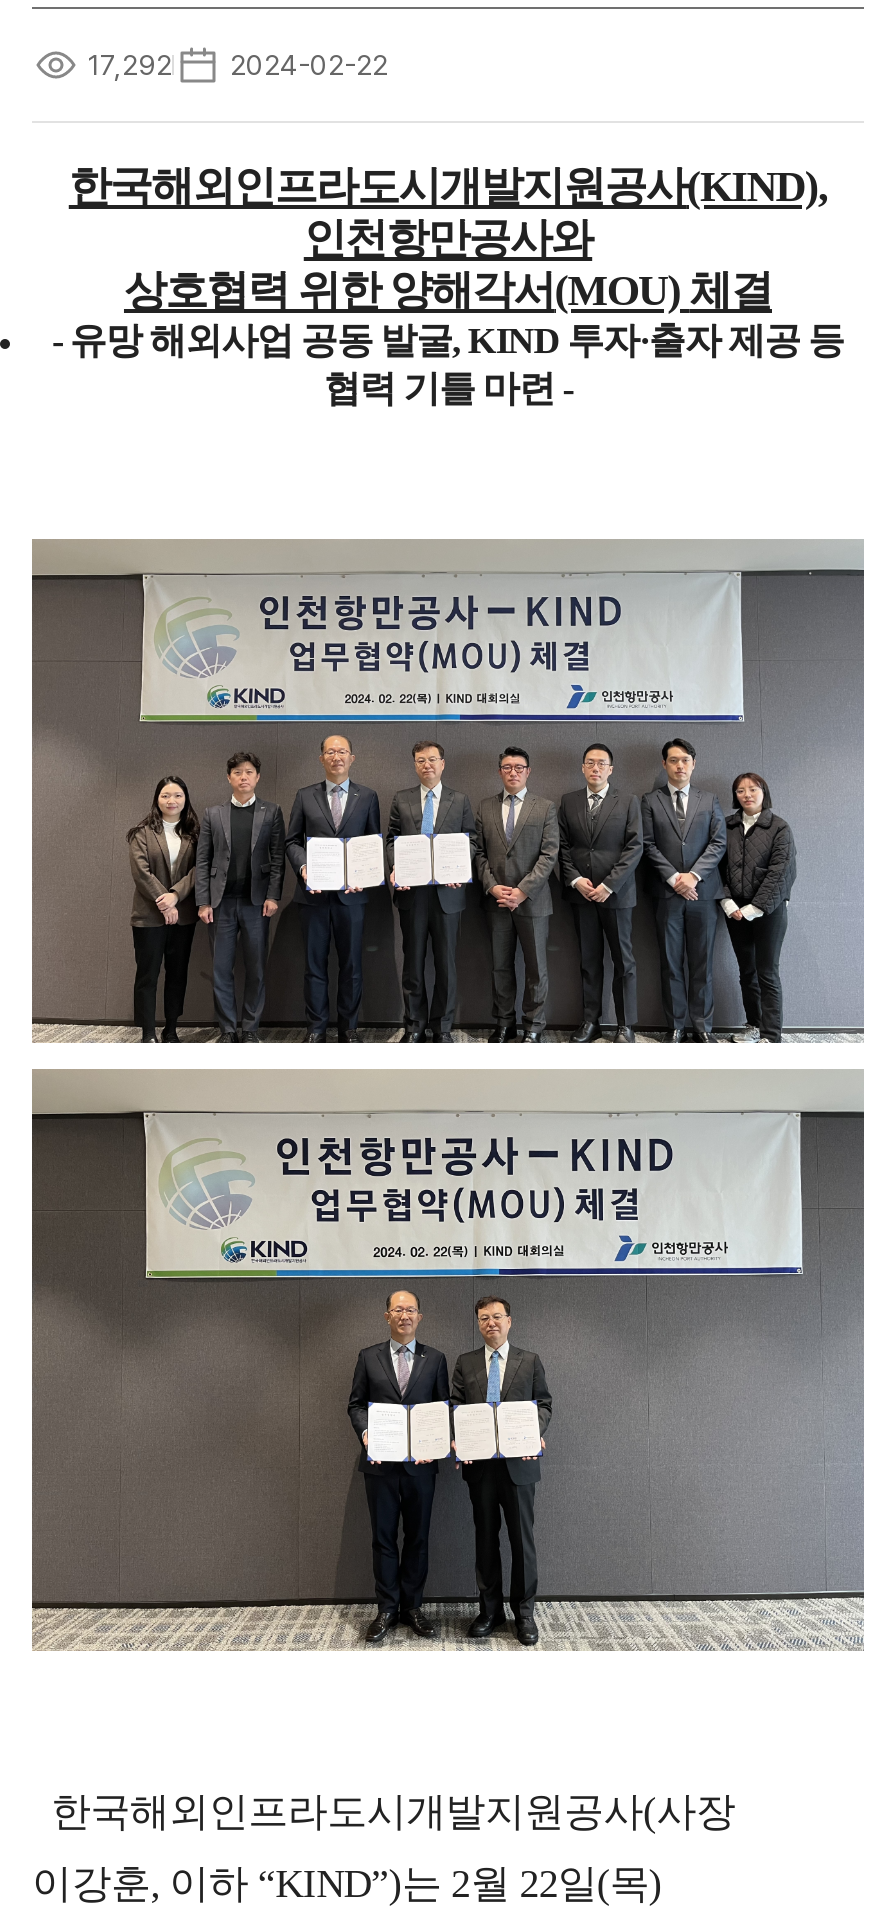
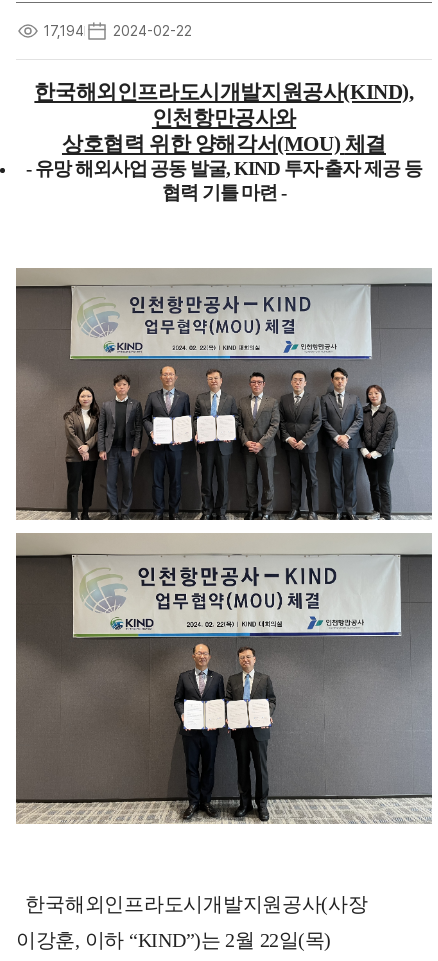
- 17,292 2024-02-22
+ 17,194 2024-02-22
